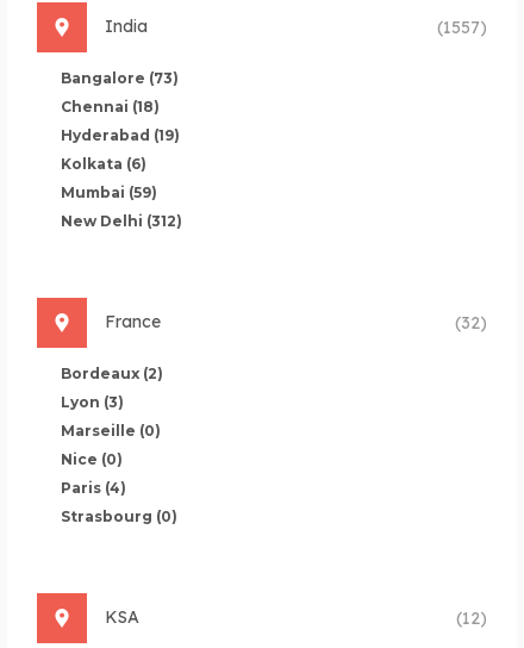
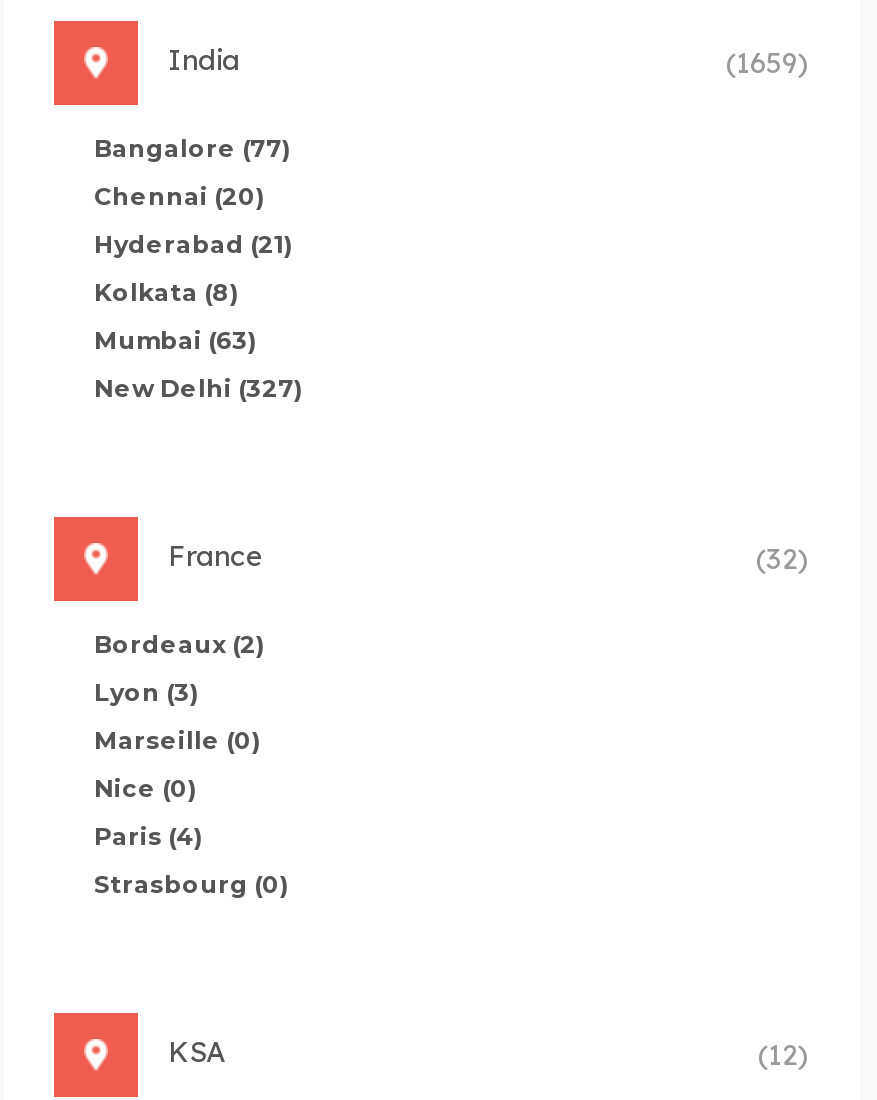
- (1557)
+ (1659)

- Bangalore (73)
+ Bangalore (77)

- Chennai (18)
+ Chennai (20)

- Hyderabad (19)
+ Hyderabad (21)

- Kolkata (6)
+ Kolkata (8)

- Mumbai (59)
+ Mumbai (63)

- New Delhi (312)
+ New Delhi (327)
